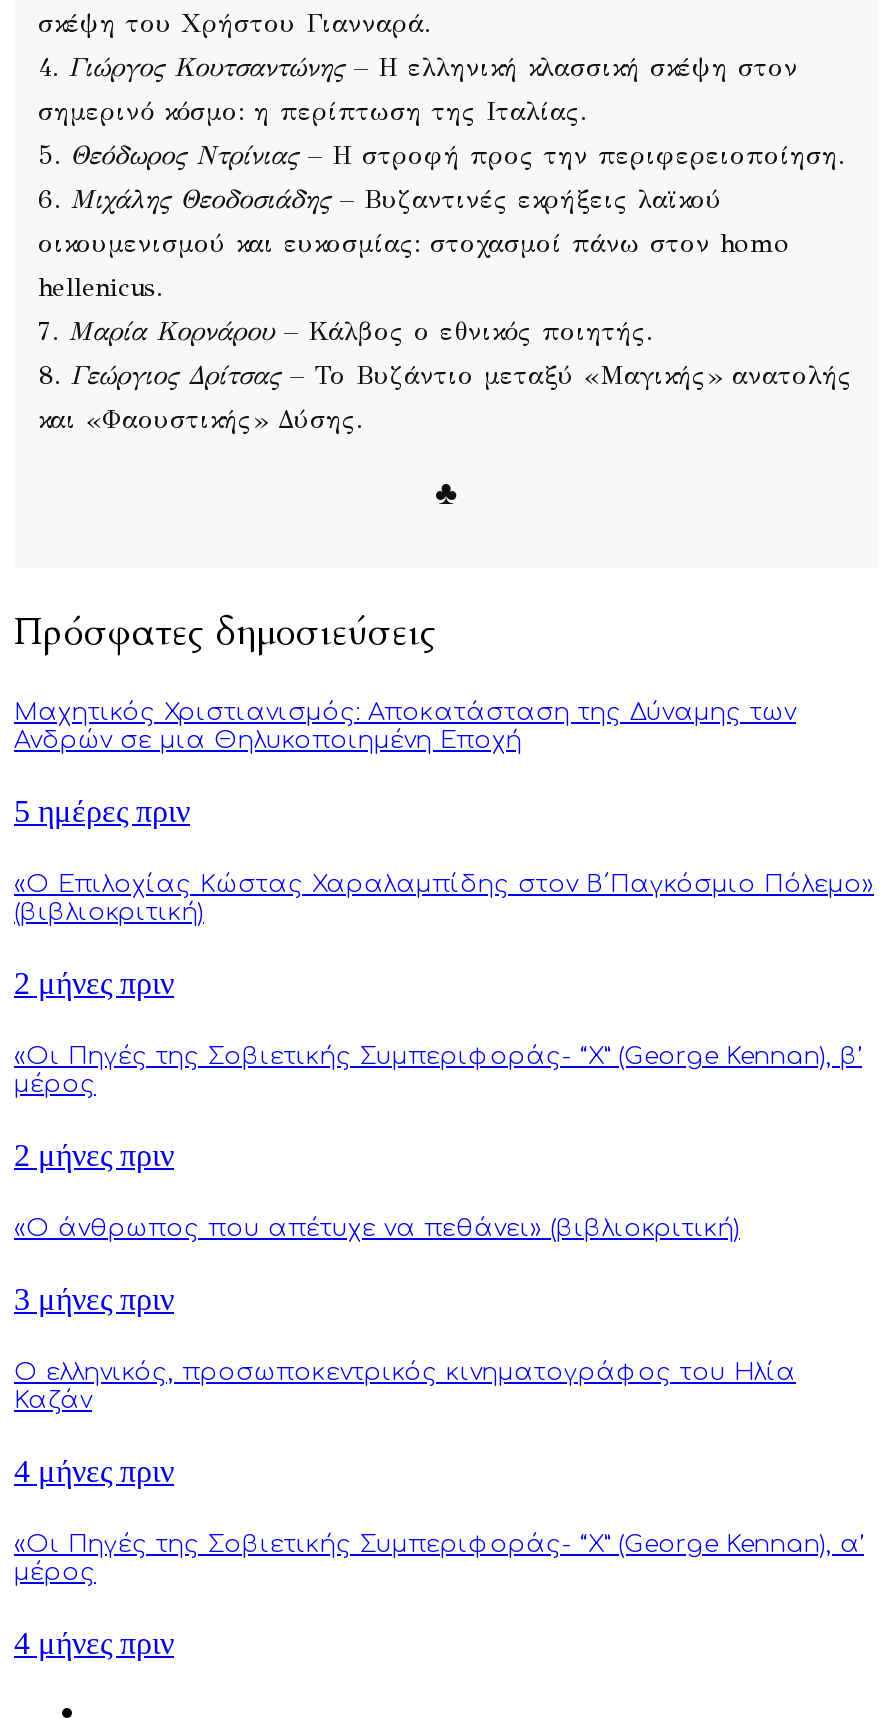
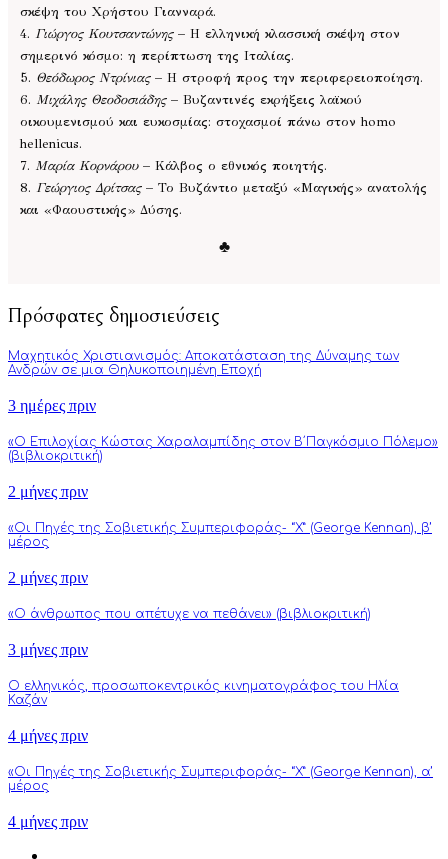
- 5 ημέρες πριν
+ 3 ημέρες πριν
